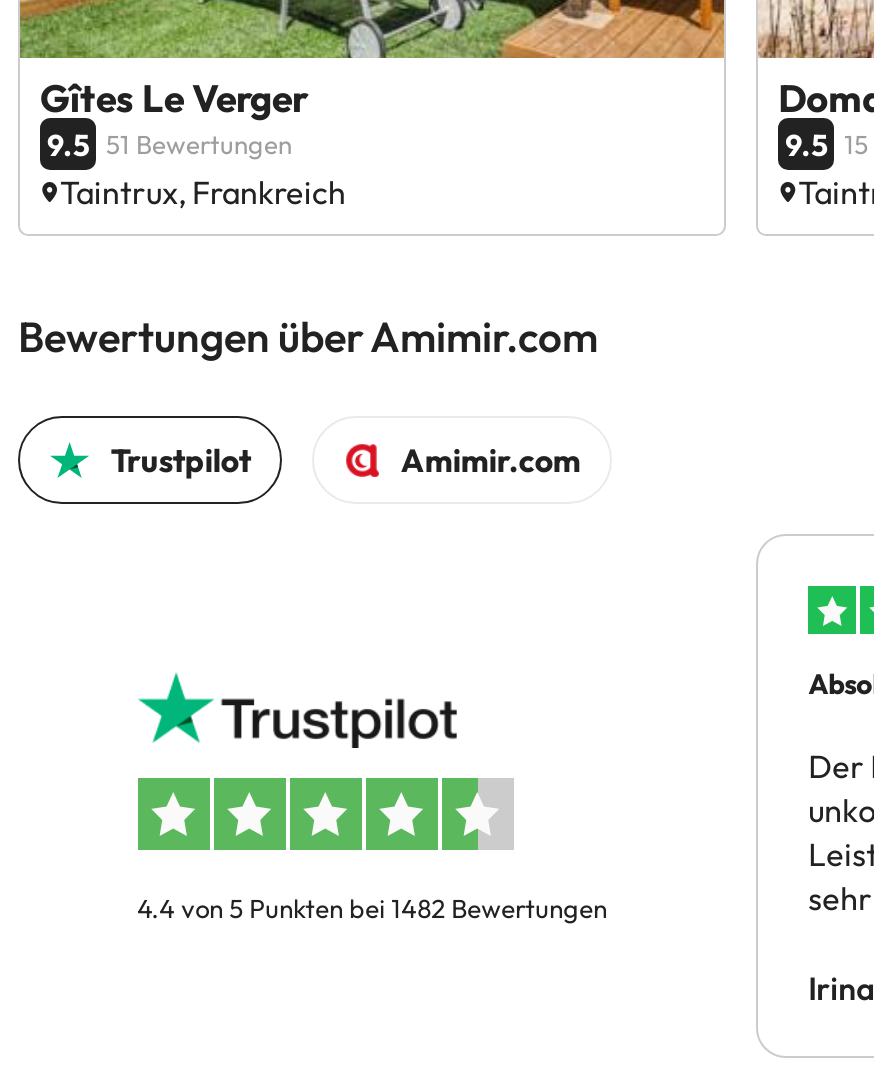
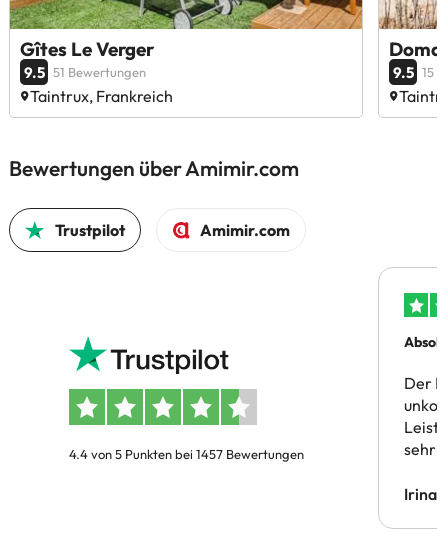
- 4.4 von 5 Punkten bei 1482 Bewertungen
+ 4.4 von 5 Punkten bei 1457 Bewertungen
